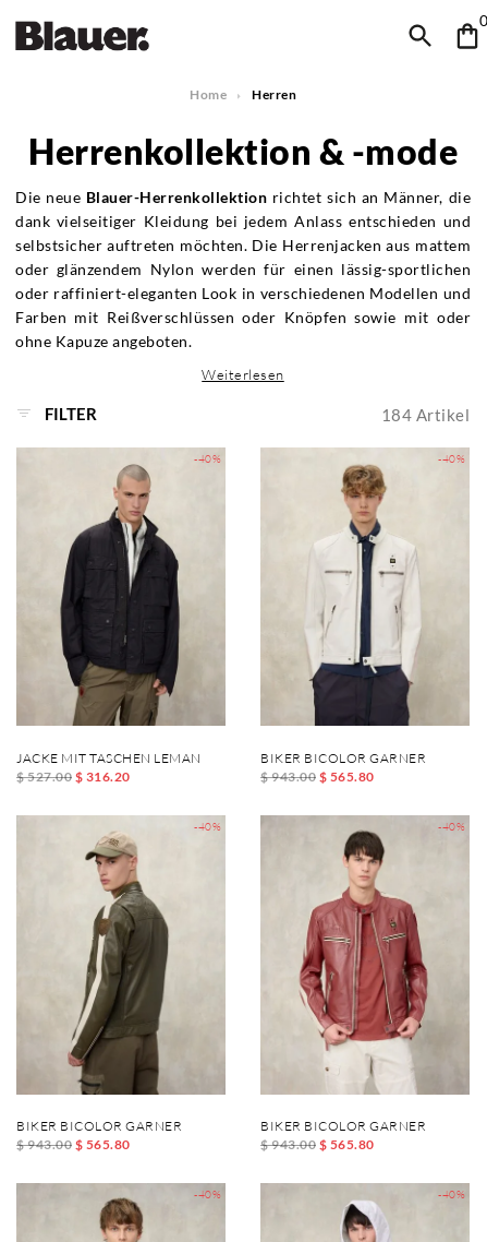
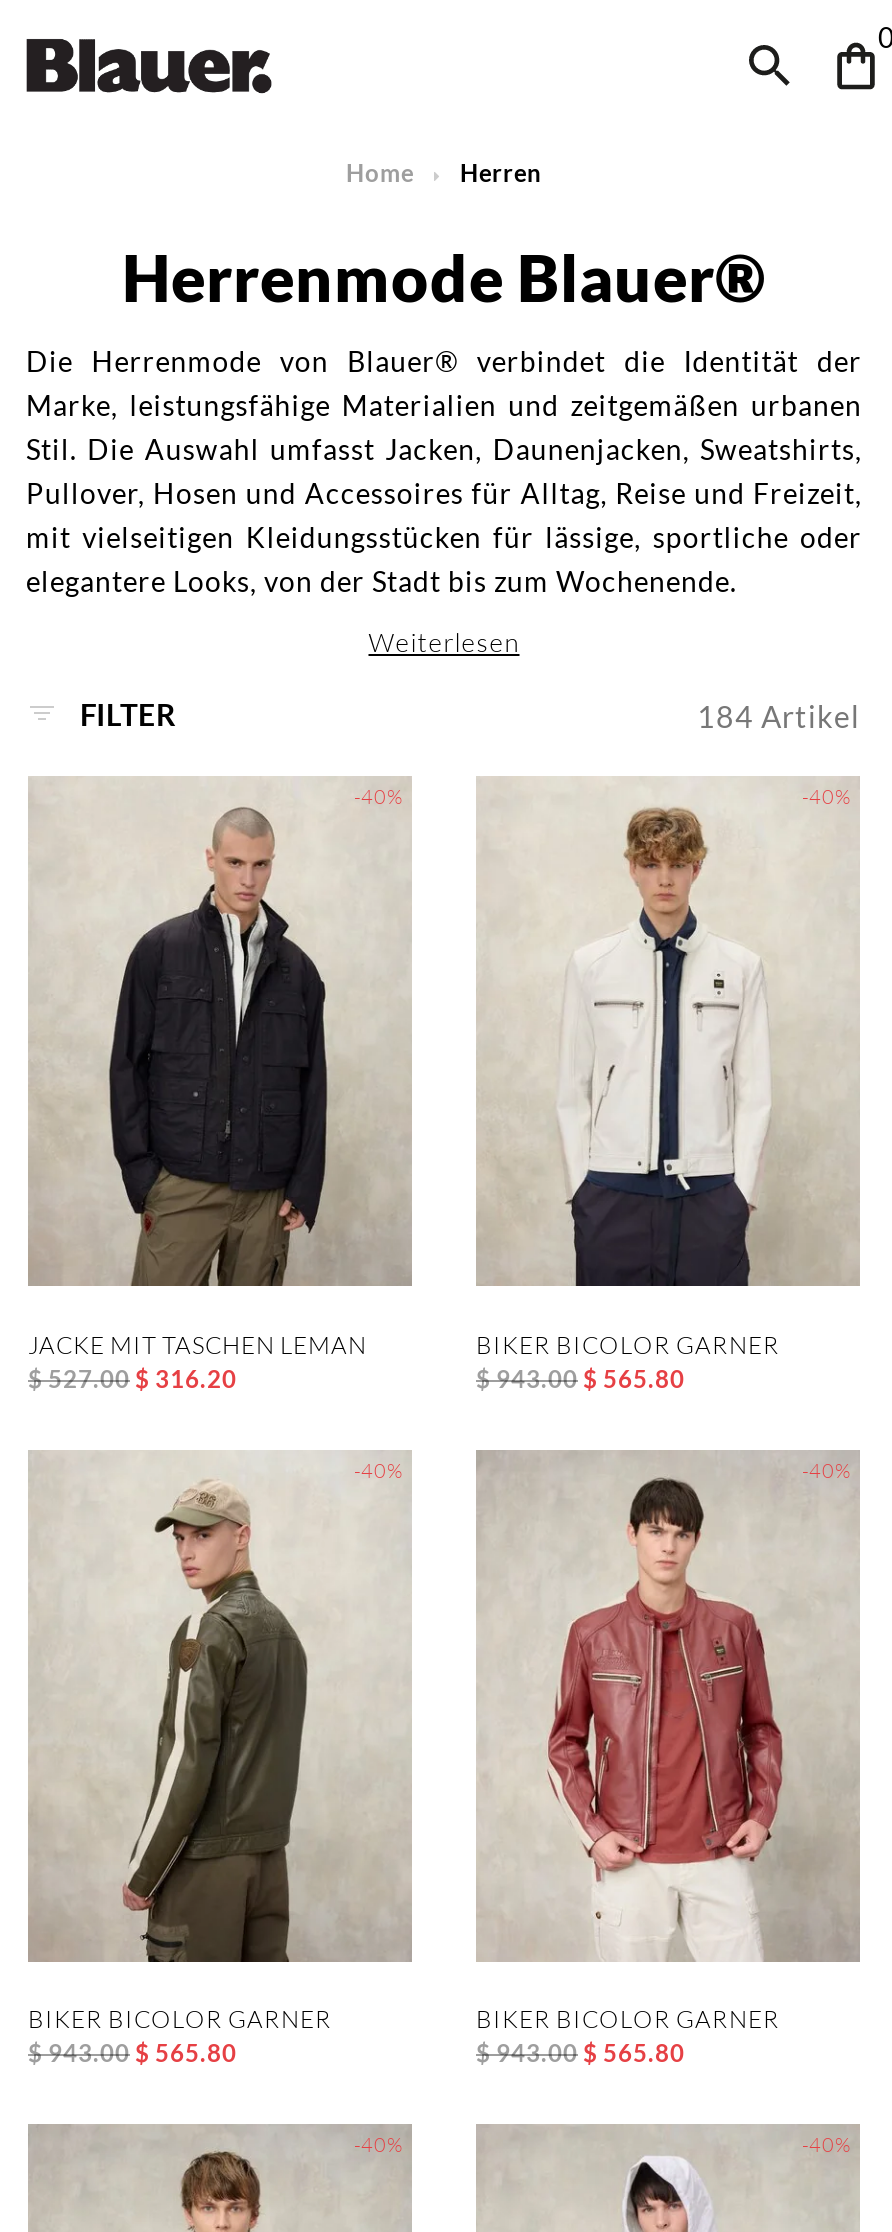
- Herrenkollektion & -mode
- Die neue Blauer-Herrenkollektion richtet sich an Männer, die
- dank vielseitiger Kleidung bei jedem Anlass entschieden und
- selbstsicher auftreten möchten. Die Herrenjacken aus mattem
- oder glänzendem Nylon werden für einen lässig-sportlichen
- oder raffiniert-eleganten Look in verschiedenen Modellen und
- Farben mit Reißverschlüssen oder Knöpfen sowie mit oder
- ohne Kapuze angeboten.
+ Herrenmode Blauer®
+ Die Herrenmode von Blauer® verbindet die Identität der
+ Marke, leistungsfähige Materialien und zeitgemäßen urbanen
+ Stil. Die Auswahl umfasst Jacken, Daunenjacken, Sweatshirts,
+ Pullover, Hosen und Accessoires für Alltag, Reise und Freizeit,
+ mit vielseitigen Kleidungsstücken für lässige, sportliche oder
+ elegantere Looks, von der Stadt bis zum Wochenende.
